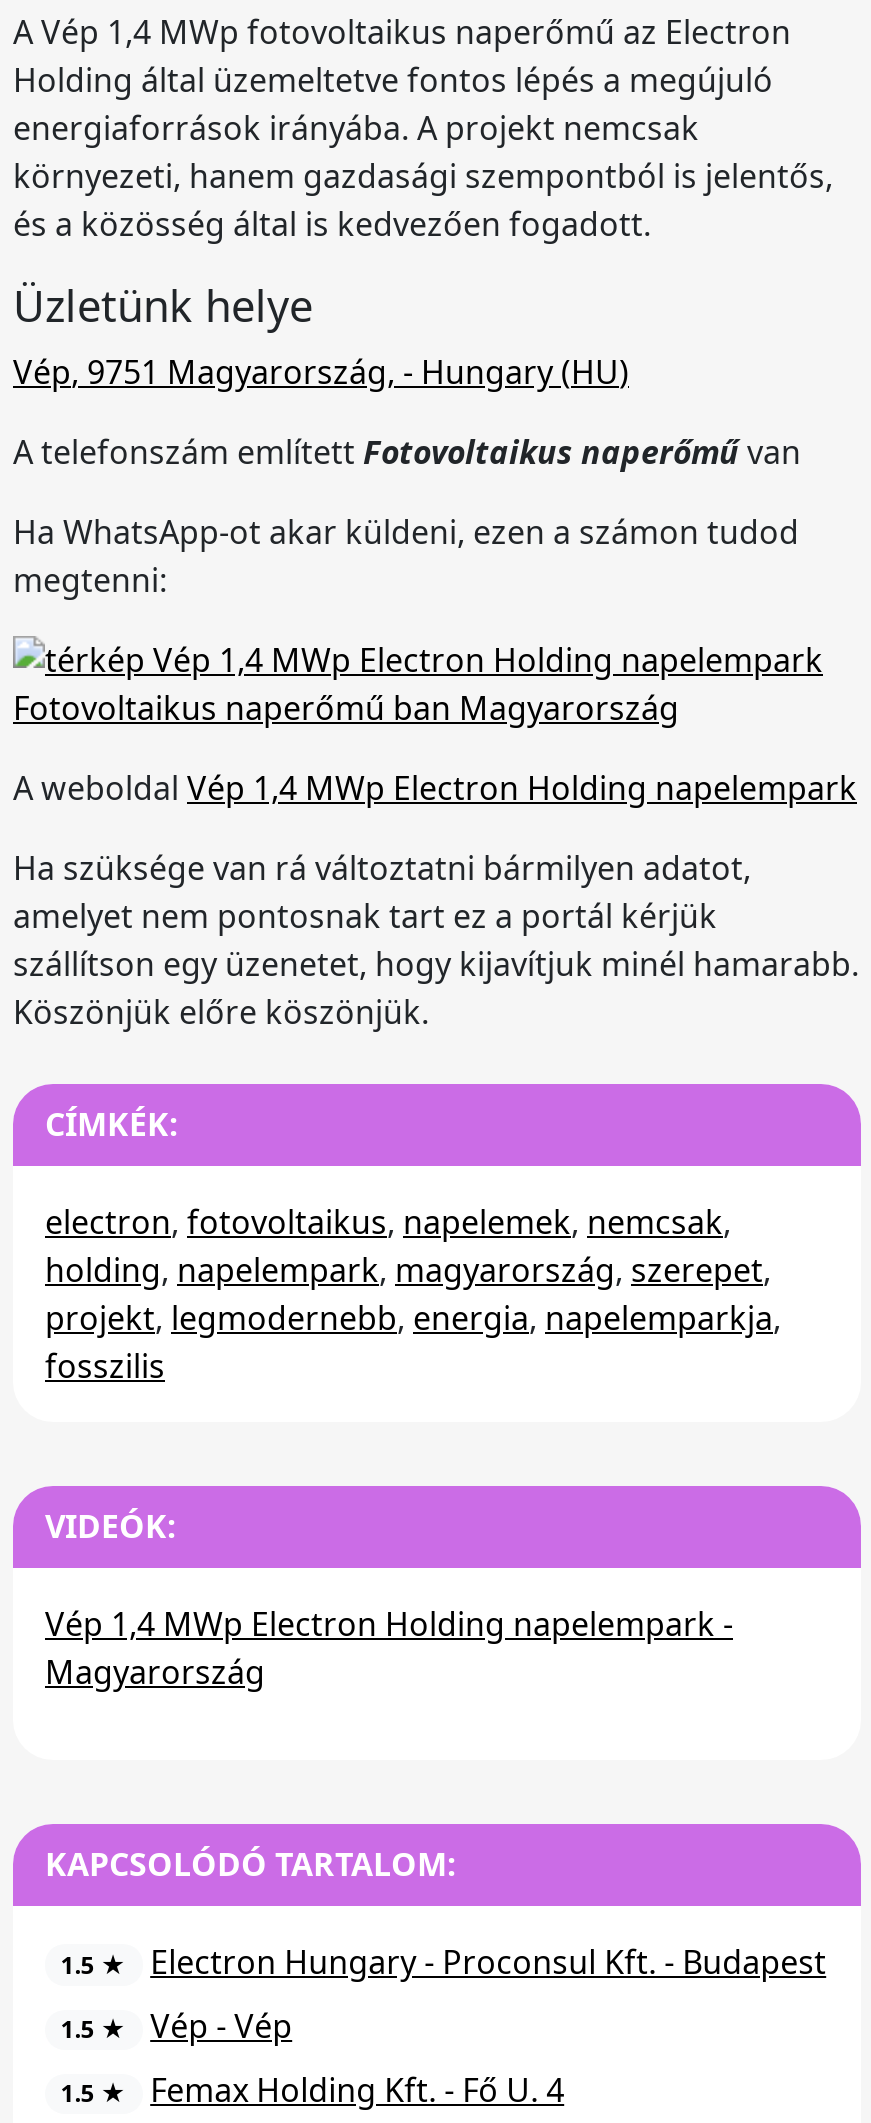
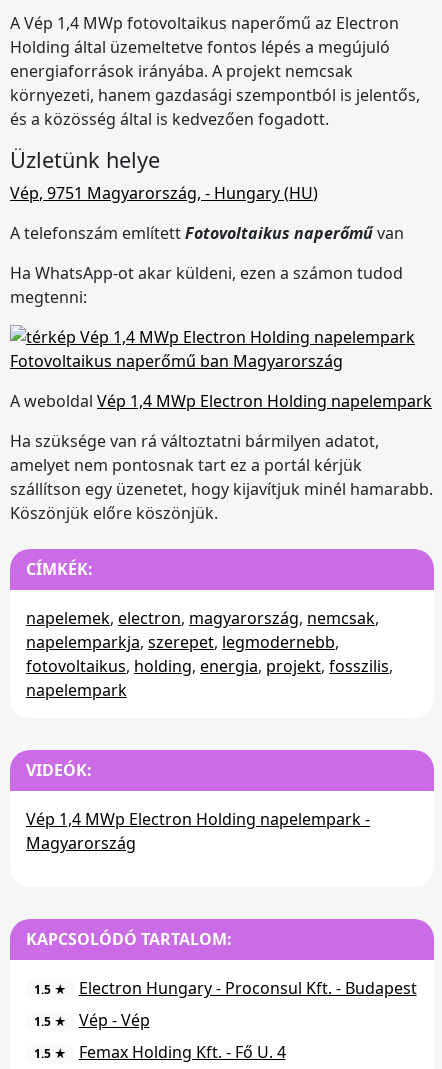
- electron, fotovoltaikus, napelemek, nemcsak,
- holding, napelempark, magyarország, szerepet,
- projekt, legmodernebb, energia, napelemparkja,
- fosszilis
+ napelemek, electron, magyarország, nemcsak,
+ napelemparkja, szerepet, legmodernebb,
+ fotovoltaikus, holding, energia, projekt, fosszilis,
+ napelempark
